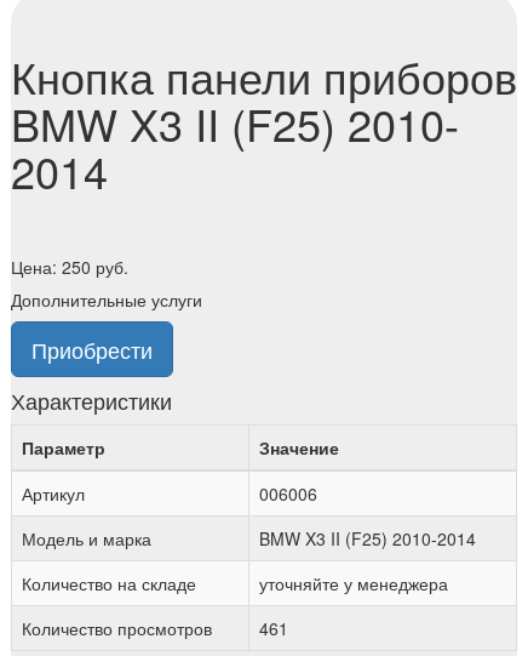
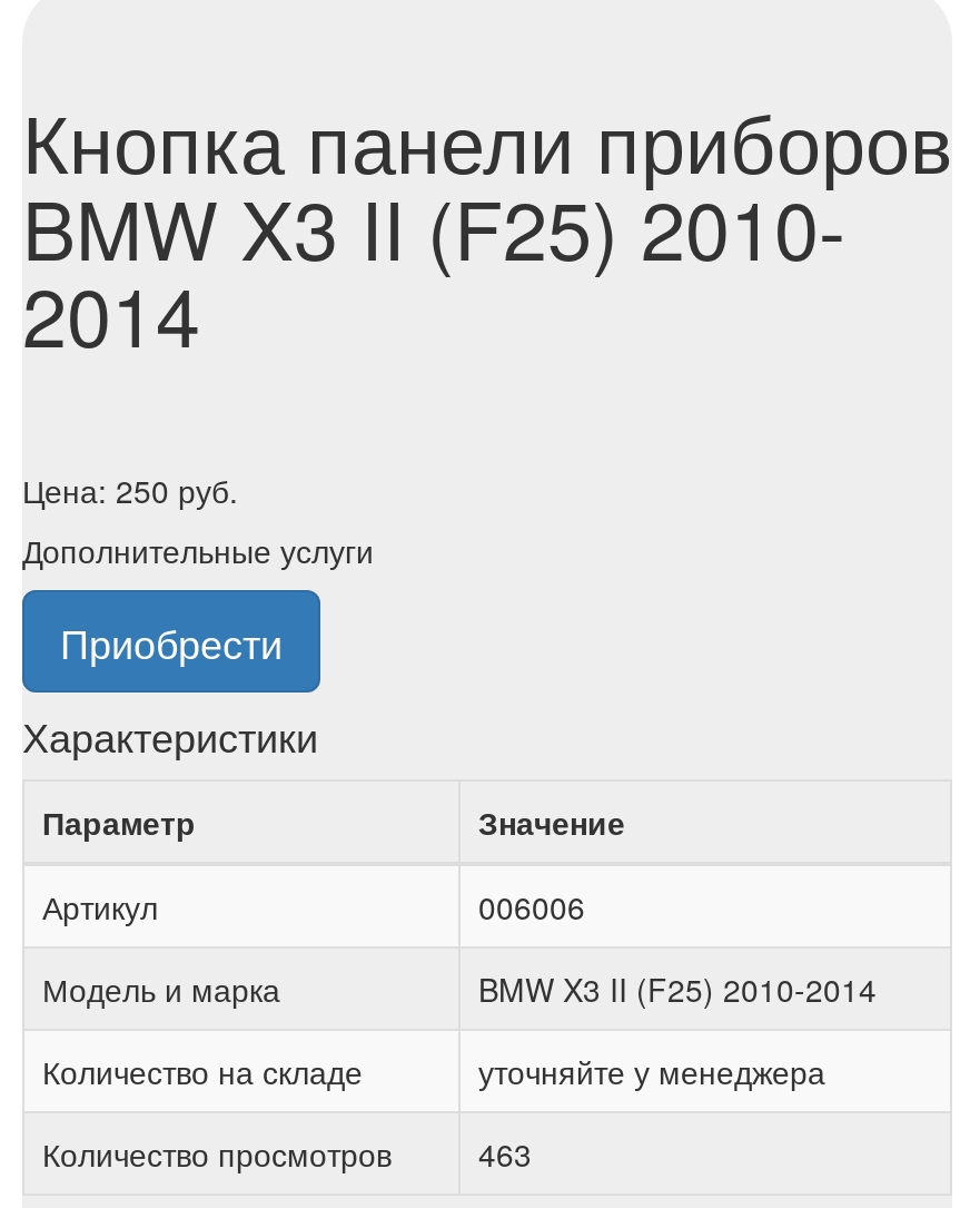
- Количество просмотров 461
+ Количество просмотров 463
